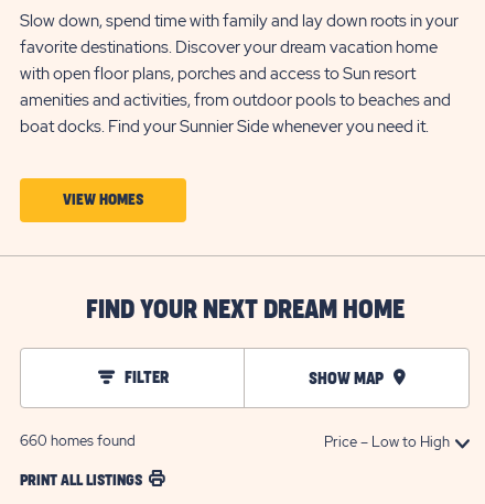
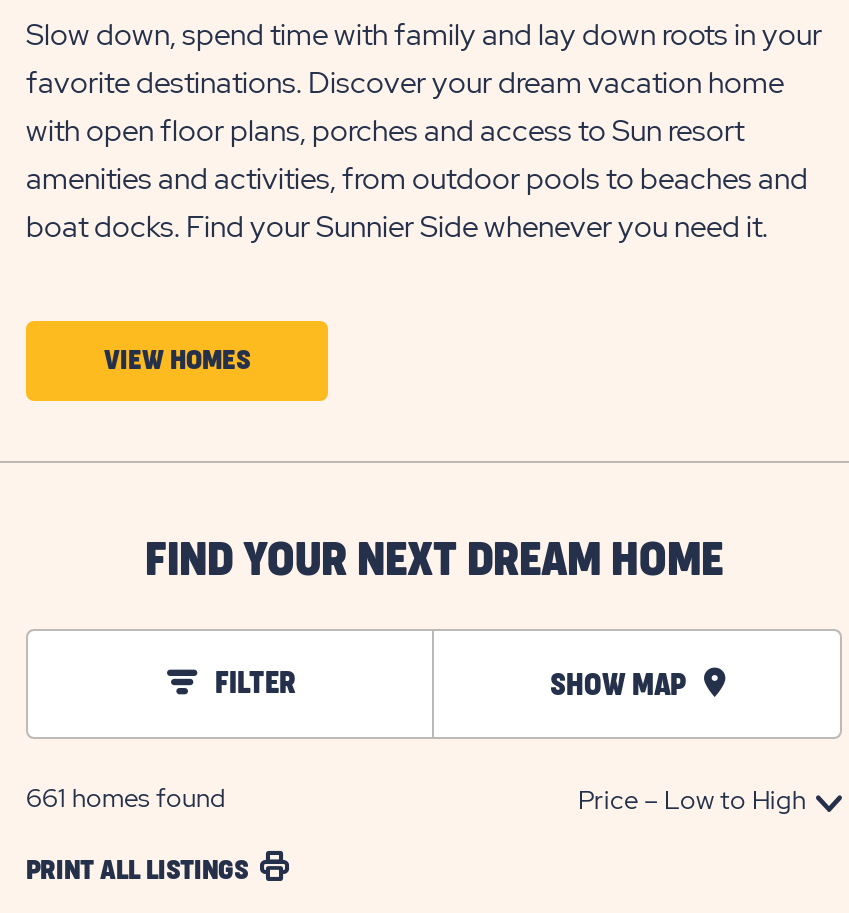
- 660 homes found
+ 661 homes found
